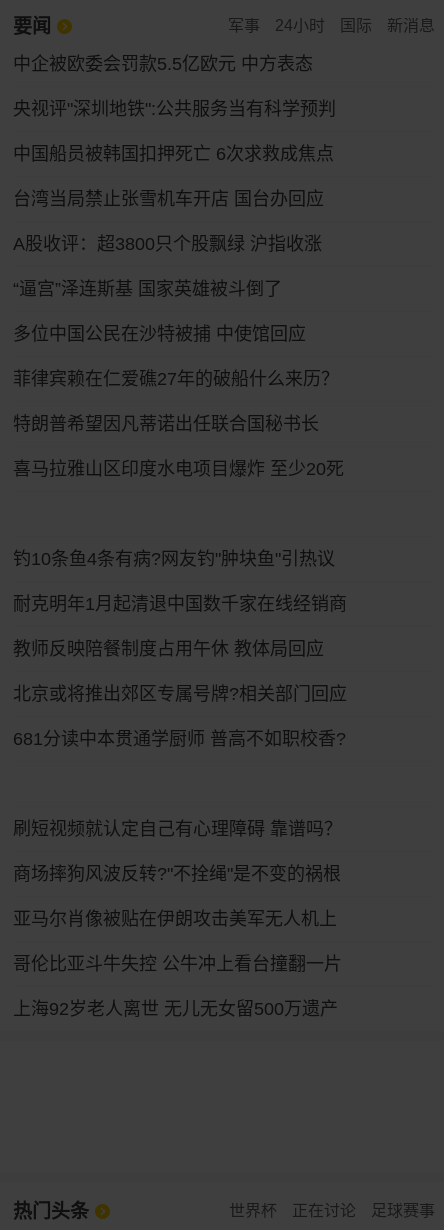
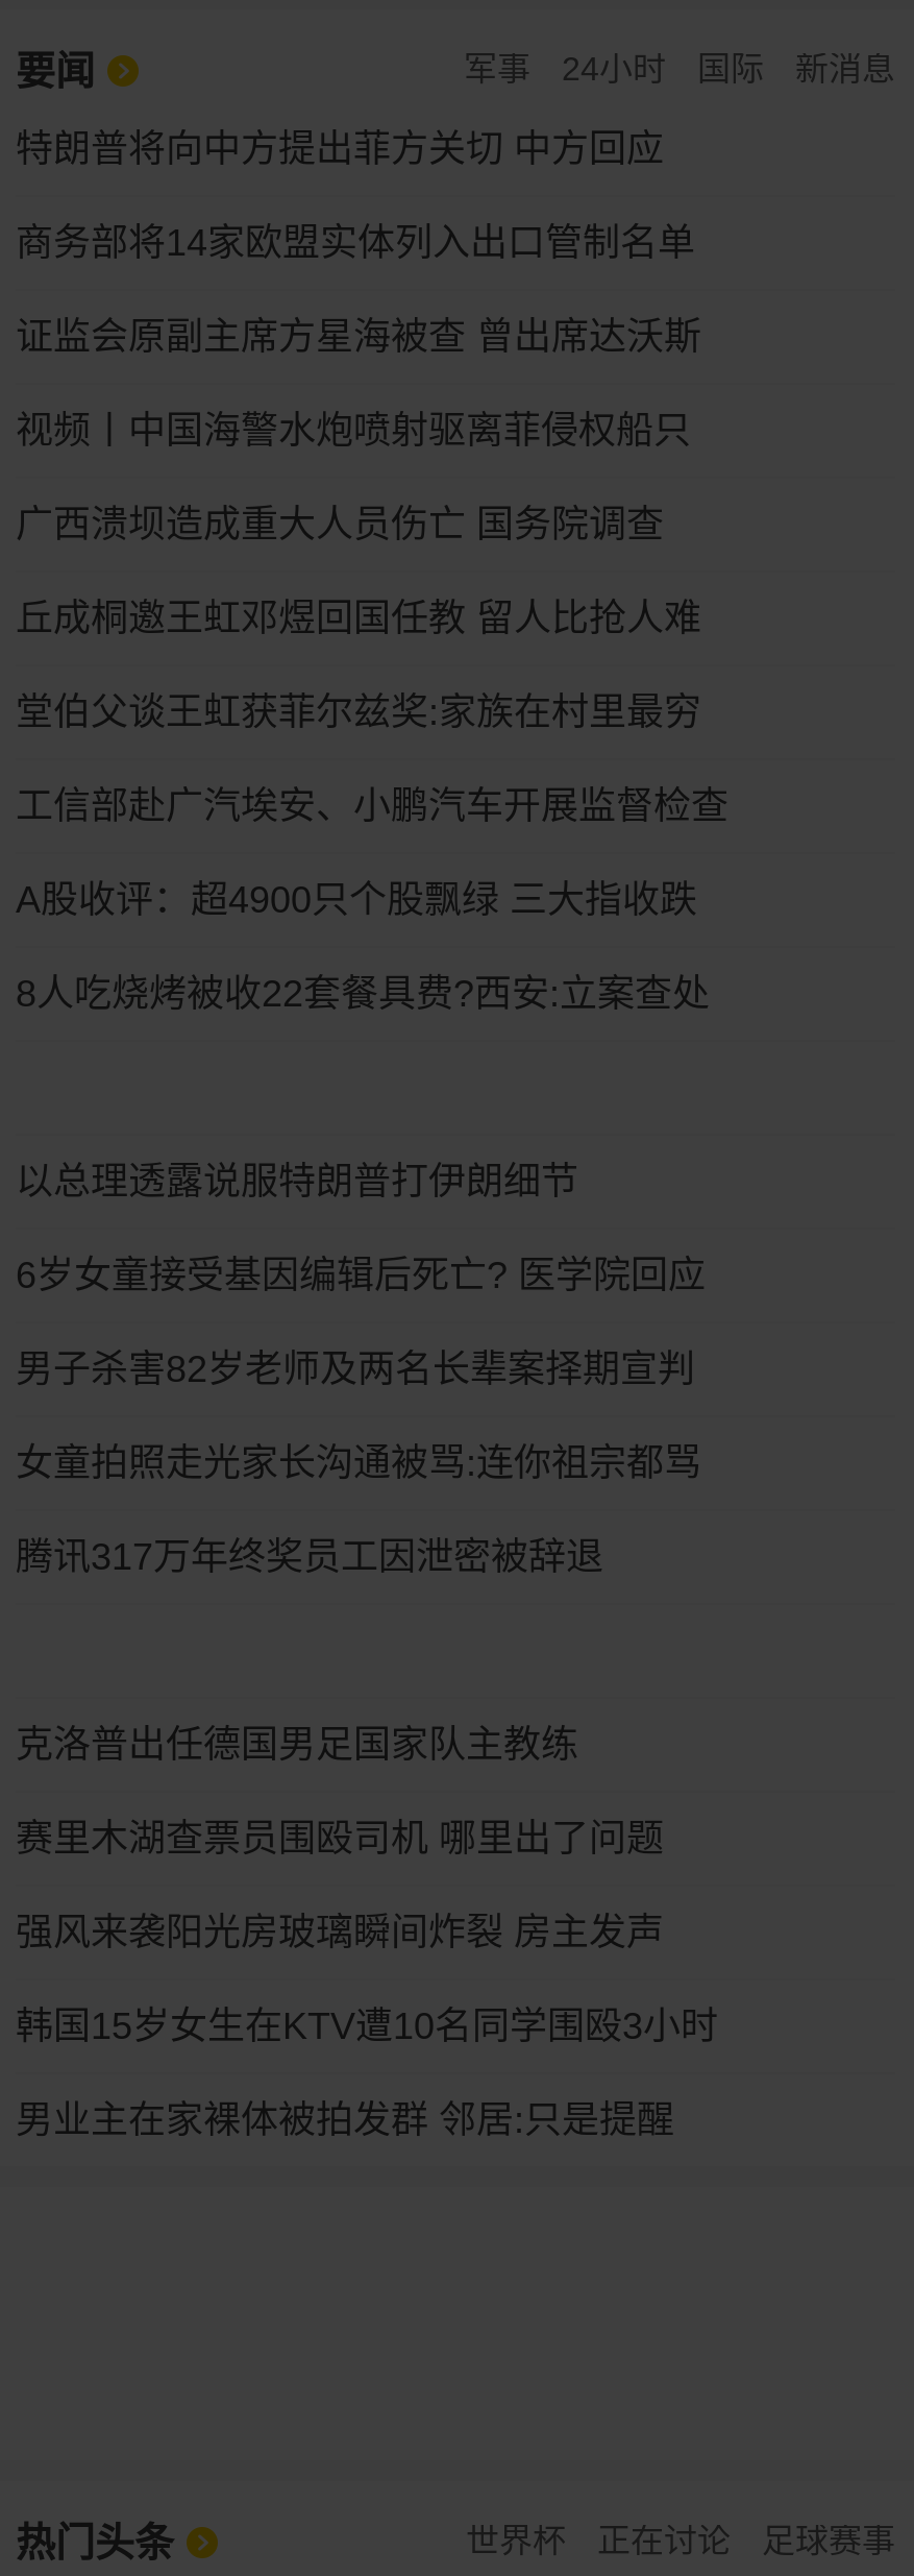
- 中企被欧委会罚款5.5亿欧元 中方表态
+ 特朗普将向中方提出菲方关切 中方回应

- 央视评"深圳地铁":公共服务当有科学预判
+ 商务部将14家欧盟实体列入出口管制名单

- 中国船员被韩国扣押死亡 6次求救成焦点
+ 证监会原副主席方星海被查 曾出席达沃斯

- 台湾当局禁止张雪机车开店 国台办回应
+ 视频丨中国海警水炮喷射驱离菲侵权船只

- A股收评：超3800只个股飘绿 沪指收涨
+ 广西溃坝造成重大人员伤亡 国务院调查

- “逼宫”泽连斯基 国家英雄被斗倒了
+ 丘成桐邀王虹邓煜回国任教 留人比抢人难

- 多位中国公民在沙特被捕 中使馆回应
+ 堂伯父谈王虹获菲尔兹奖:家族在村里最穷

- 菲律宾赖在仁爱礁27年的破船什么来历？
+ 工信部赴广汽埃安、小鹏汽车开展监督检查

- 特朗普希望因凡蒂诺出任联合国秘书长
+ A股收评：超4900只个股飘绿 三大指收跌

- 喜马拉雅山区印度水电项目爆炸 至少20死
+ 8人吃烧烤被收22套餐具费?西安:立案查处

- 钓10条鱼4条有病?网友钓"肿块鱼"引热议
+ 以总理透露说服特朗普打伊朗细节

- 耐克明年1月起清退中国数千家在线经销商
+ 6岁女童接受基因编辑后死亡? 医学院回应

- 教师反映陪餐制度占用午休 教体局回应
+ 男子杀害82岁老师及两名长辈案择期宣判

- 北京或将推出郊区专属号牌?相关部门回应
+ 女童拍照走光家长沟通被骂:连你祖宗都骂

- 681分读中本贯通学厨师 普高不如职校香?
+ 腾讯317万年终奖员工因泄密被辞退

- 刷短视频就认定自己有心理障碍 靠谱吗？
+ 克洛普出任德国男足国家队主教练

- 商场摔狗风波反转?"不拴绳"是不变的祸根
+ 赛里木湖查票员围殴司机 哪里出了问题

- 亚马尔肖像被贴在伊朗攻击美军无人机上
+ 强风来袭阳光房玻璃瞬间炸裂 房主发声

- 哥伦比亚斗牛失控 公牛冲上看台撞翻一片
+ 韩国15岁女生在KTV遭10名同学围殴3小时

- 上海92岁老人离世 无儿无女留500万遗产
+ 男业主在家裸体被拍发群 邻居:只是提醒
